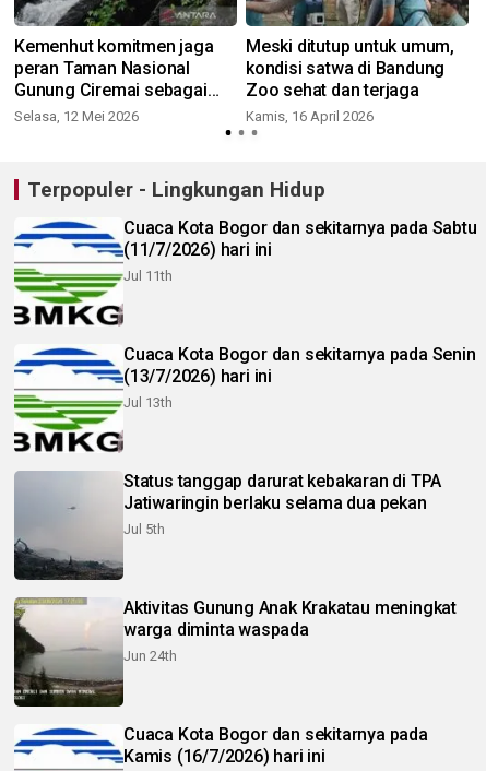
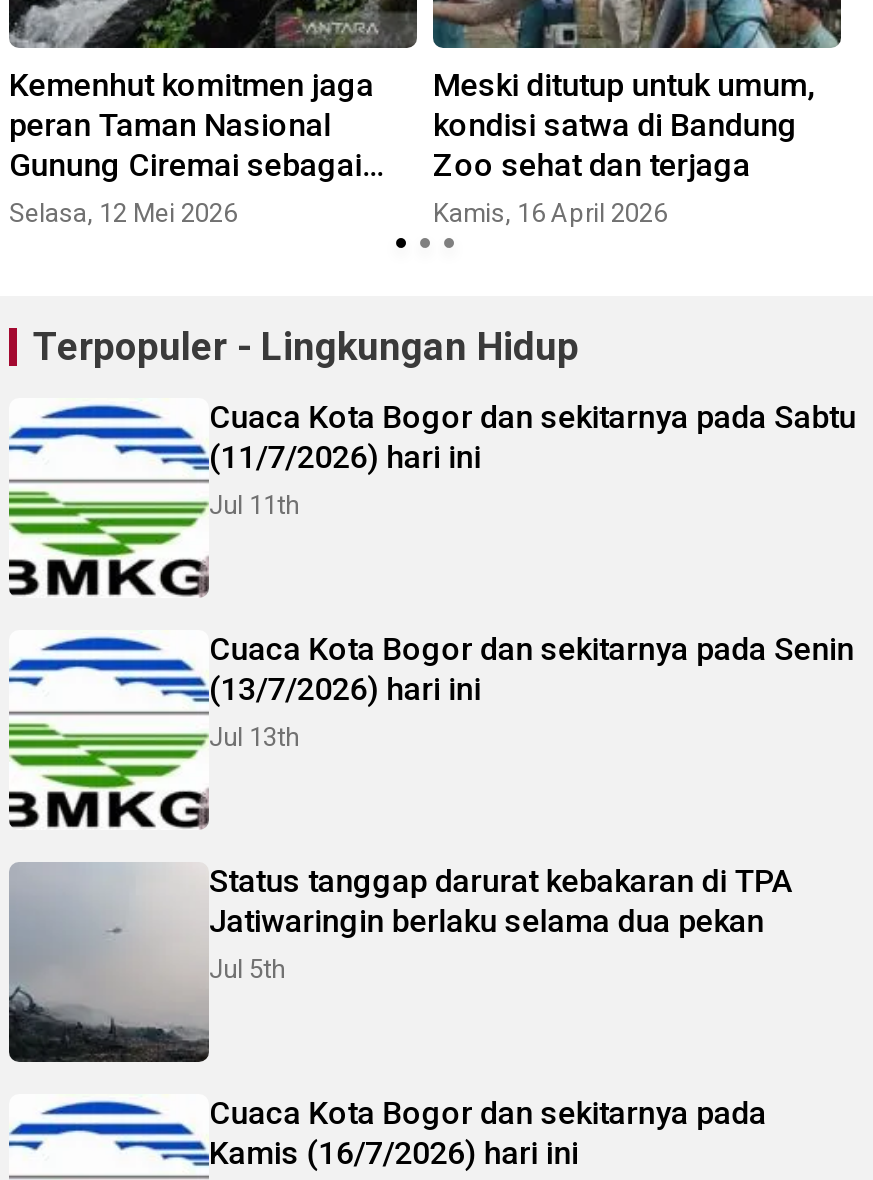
- [image]
- Aktivitas Gunung Anak Krakatau meningkat
- warga diminta waspada
- Jun 24th
